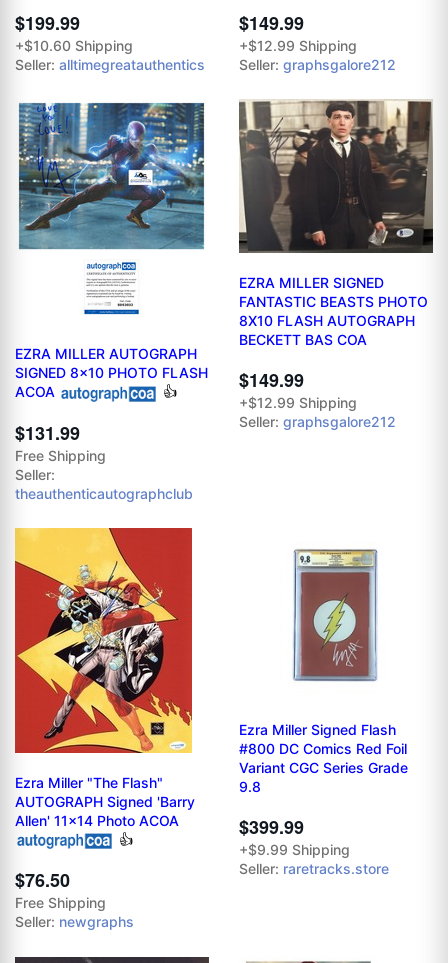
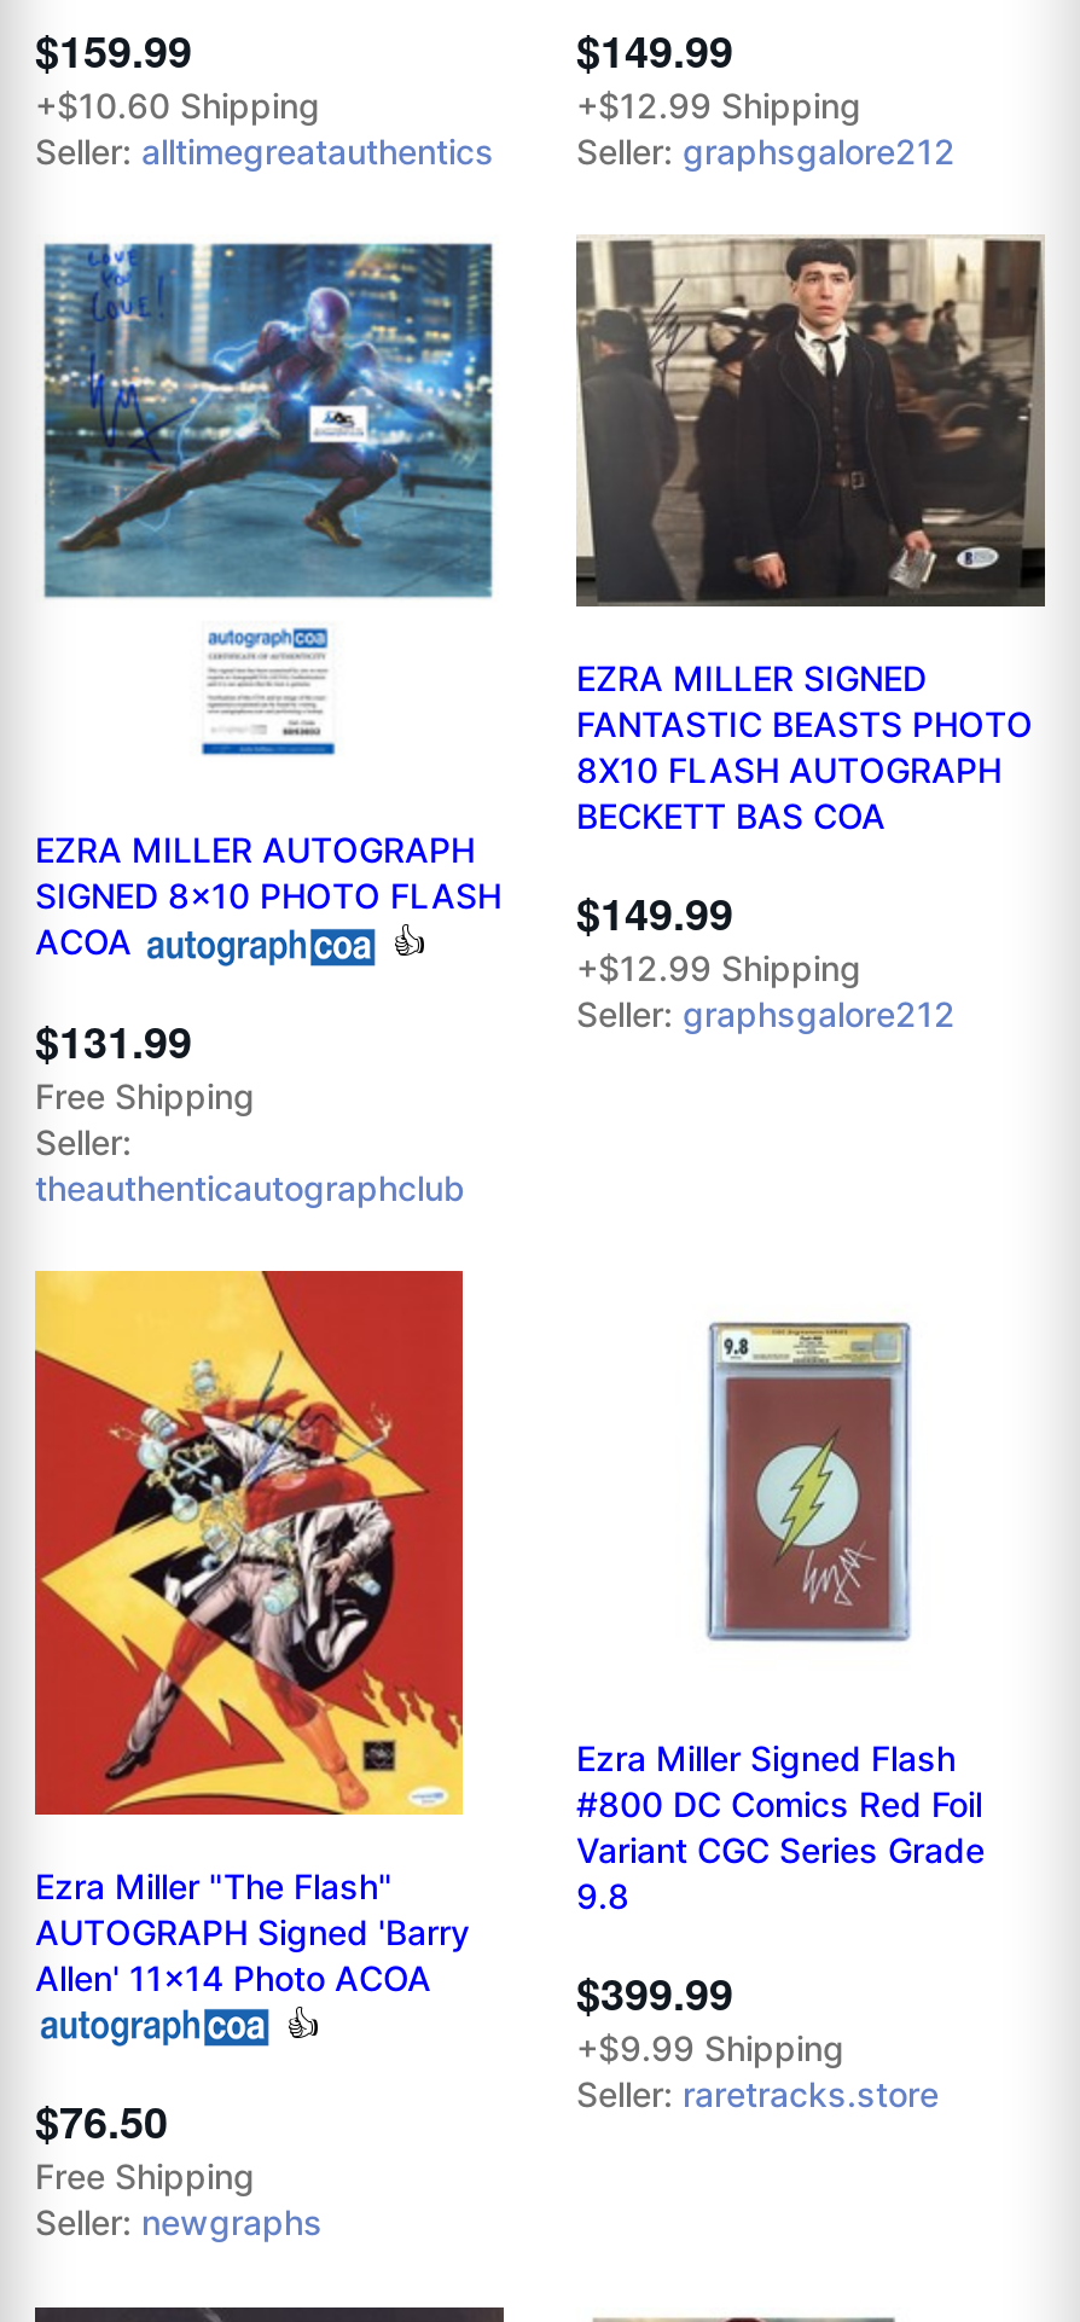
- $199.99
+ $159.99
